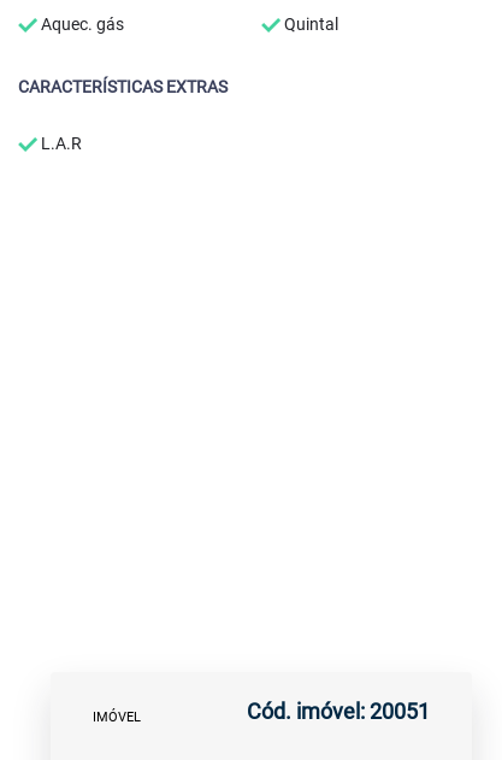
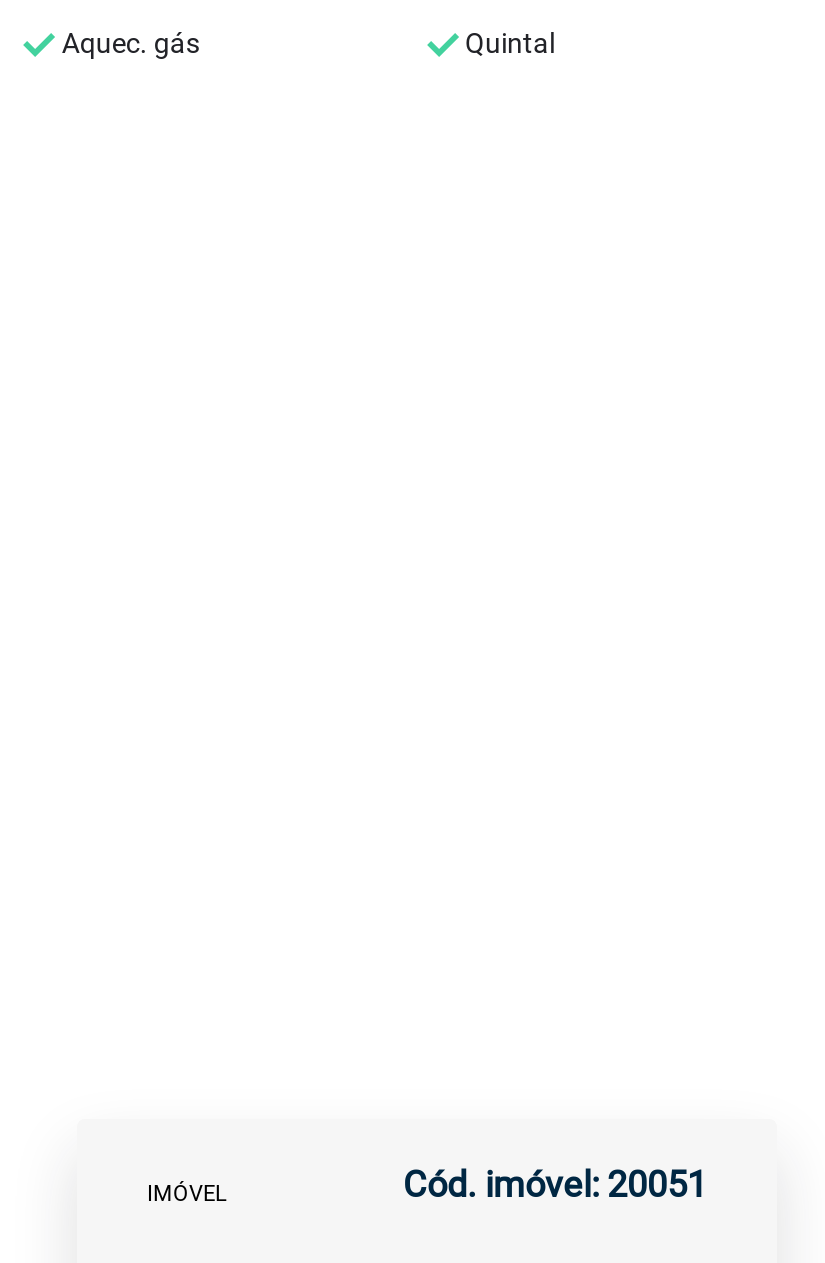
- CARACTERÍSTICAS EXTRAS
- L.A.R
